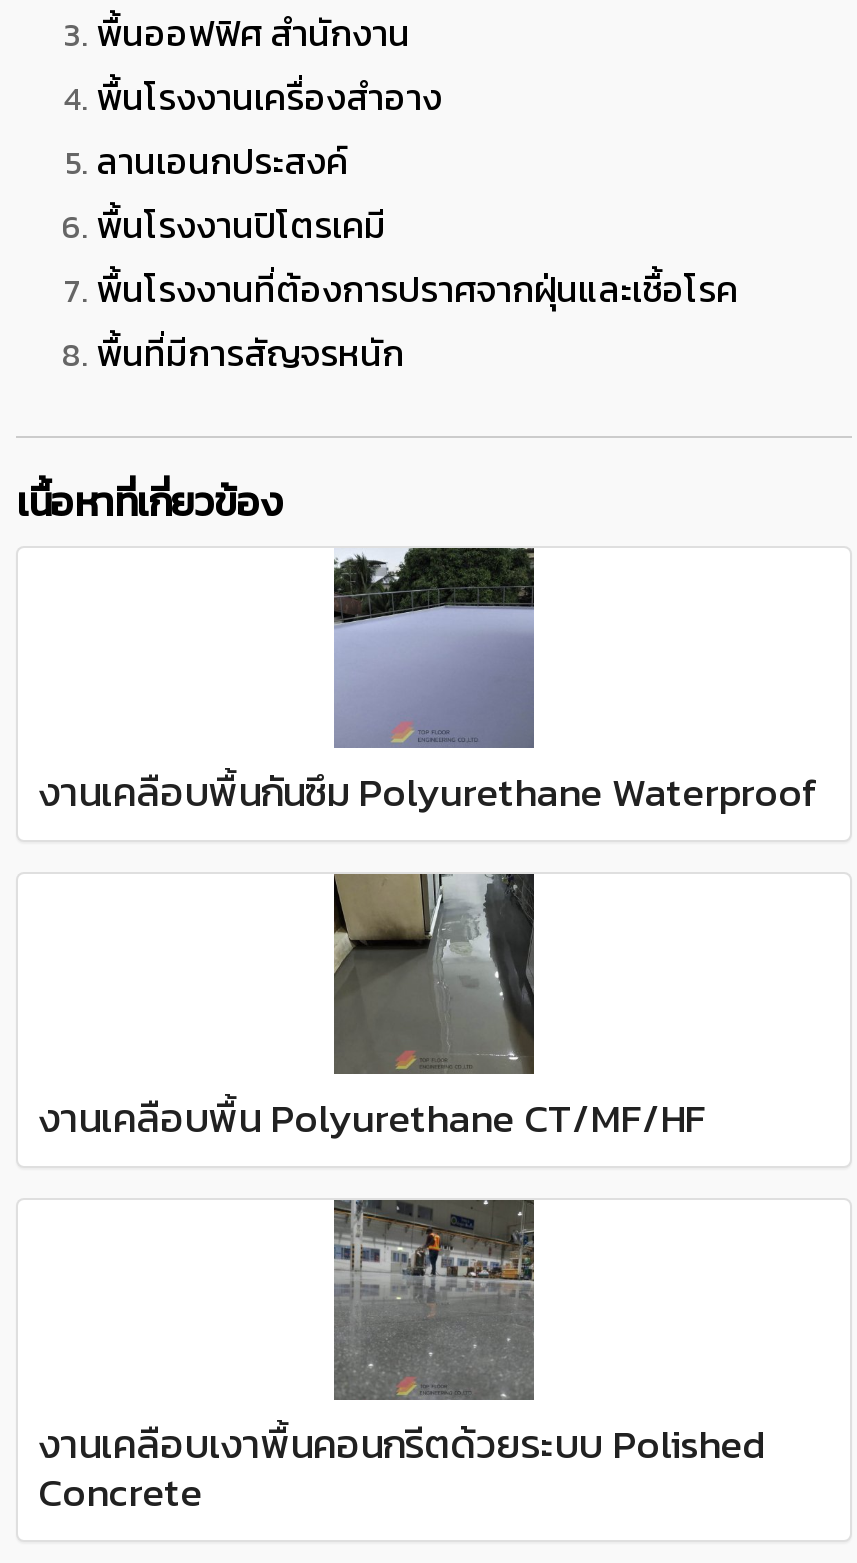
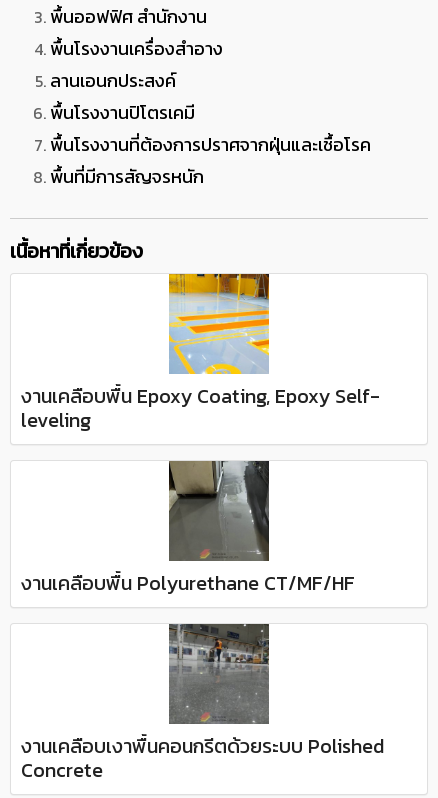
- [image]
- งานเคลือบพื้นกันซึม Polyurethane Waterproof
+ [image]
+ งานเคลือบพื้น Epoxy Coating, Epoxy Self-
+ leveling
